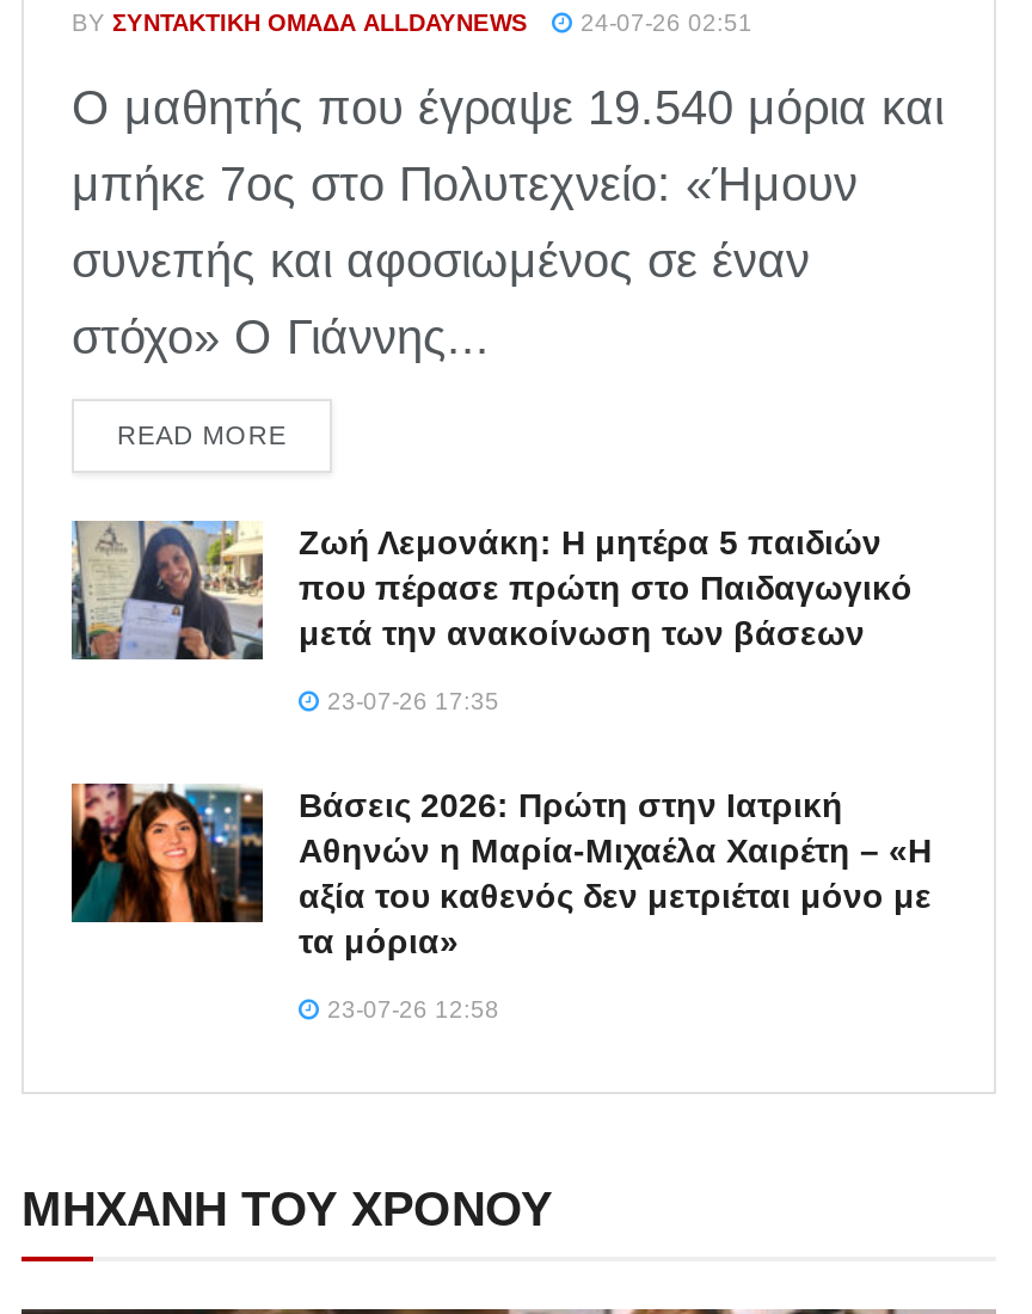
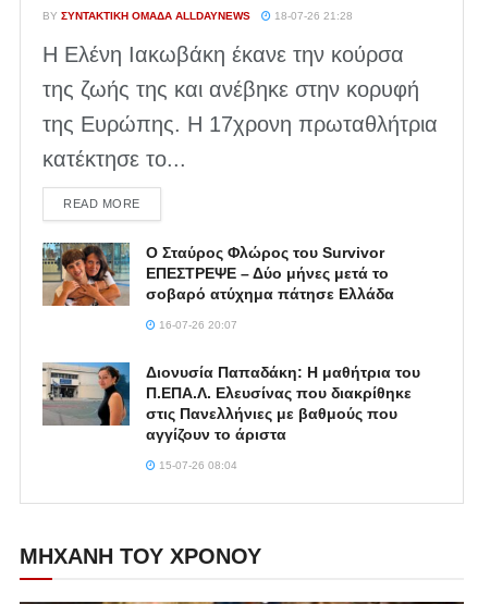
- BY ΣΥΝΤΑΚΤΙΚΉ ΟΜΆΔΑ ALLDAYNEWS 24-07-26 02:51
+ BY ΣΥΝΤΑΚΤΙΚΉ ΟΜΆΔΑ ALLDAYNEWS 18-07-26 21:28

- Ο μαθητής που έγραψε 19.540 μόρια και
+ Η Ελένη Ιακωβάκη έκανε την κούρσα

- μπήκε 7ος στο Πολυτεχνείο: «Ήμουν
+ της ζωής της και ανέβηκε στην κορυφή

- συνεπής και αφοσιωμένος σε έναν
+ της Ευρώπης. Η 17χρονη πρωταθλήτρια

- στόχο» Ο Γιάννης...
+ κατέκτησε το...

- [image]
- Ζωή Λεμονάκη: Η μητέρα 5 παιδιών
- που πέρασε πρώτη στο Παιδαγωγικό
- μετά την ανακοίνωση των βάσεων
+ [image]
+ Ο Σταύρος Φλώρος του Survivor
+ ΕΠΕΣΤΡΕΨΕ – Δύο μήνες μετά το
+ σοβαρό ατύχημα πάτησε Ελλάδα

- 23-07-26 17:35
+ 16-07-26 20:07

- [image]
- Βάσεις 2026: Πρώτη στην Ιατρική
- Αθηνών η Μαρία-Μιχαέλα Χαιρέτη – «Η
- αξία του καθενός δεν μετριέται μόνο με
- τα μόρια»
+ [image]
+ Διονυσία Παπαδάκη: Η μαθήτρια του
+ Π.ΕΠΑ.Λ. Ελευσίνας που διακρίθηκε
+ στις Πανελλήνιες με βαθμούς που
+ αγγίζουν το άριστα

- 23-07-26 12:58
+ 15-07-26 08:04
